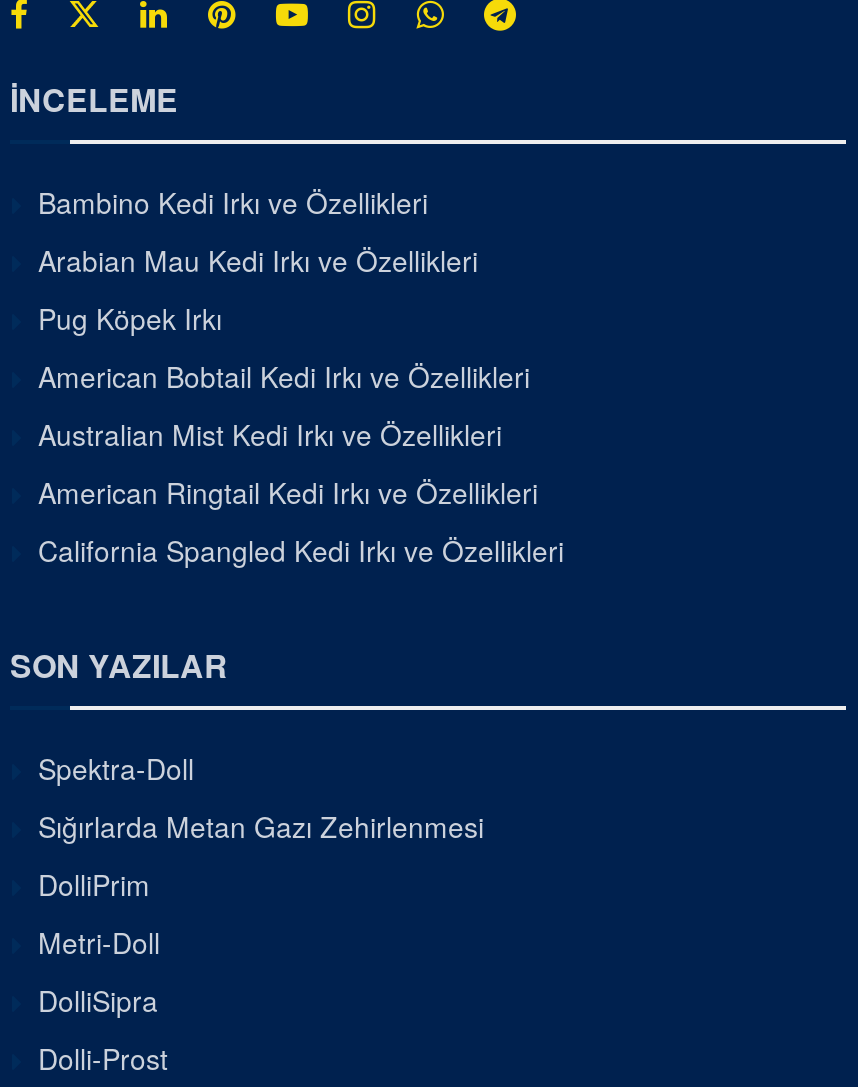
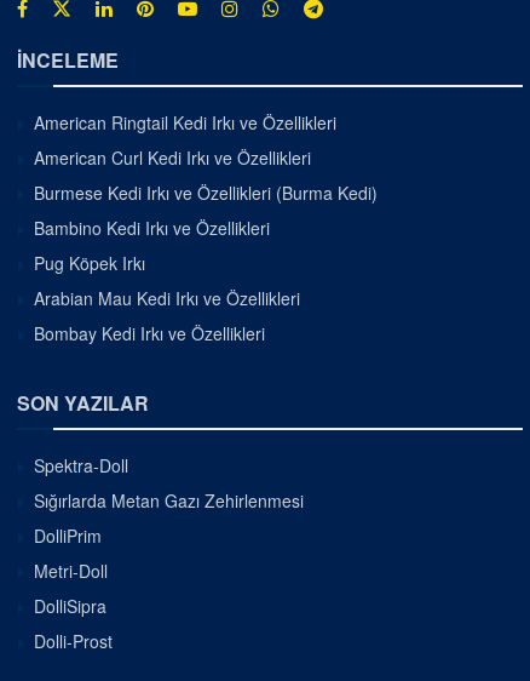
moved down: Bambino Kedi Irkı ve Özellikleri | Pug Köpek Irkı | Arabian Mau Kedi Irkı ve Özellikleri

- American Bobtail Kedi Irkı ve Özellikleri
- Australian Mist Kedi Irkı ve Özellikleri

moved up: American Ringtail Kedi Irkı ve Özellikleri

- California Spangled Kedi Irkı ve Özellikleri
+ American Curl Kedi Irkı ve Özellikleri
+ Burmese Kedi Irkı ve Özellikleri (Burma Kedi)
+ Bombay Kedi Irkı ve Özellikleri
